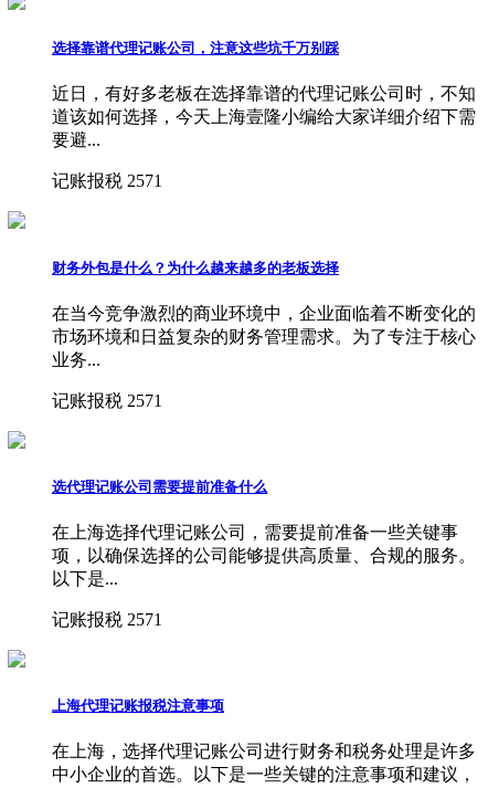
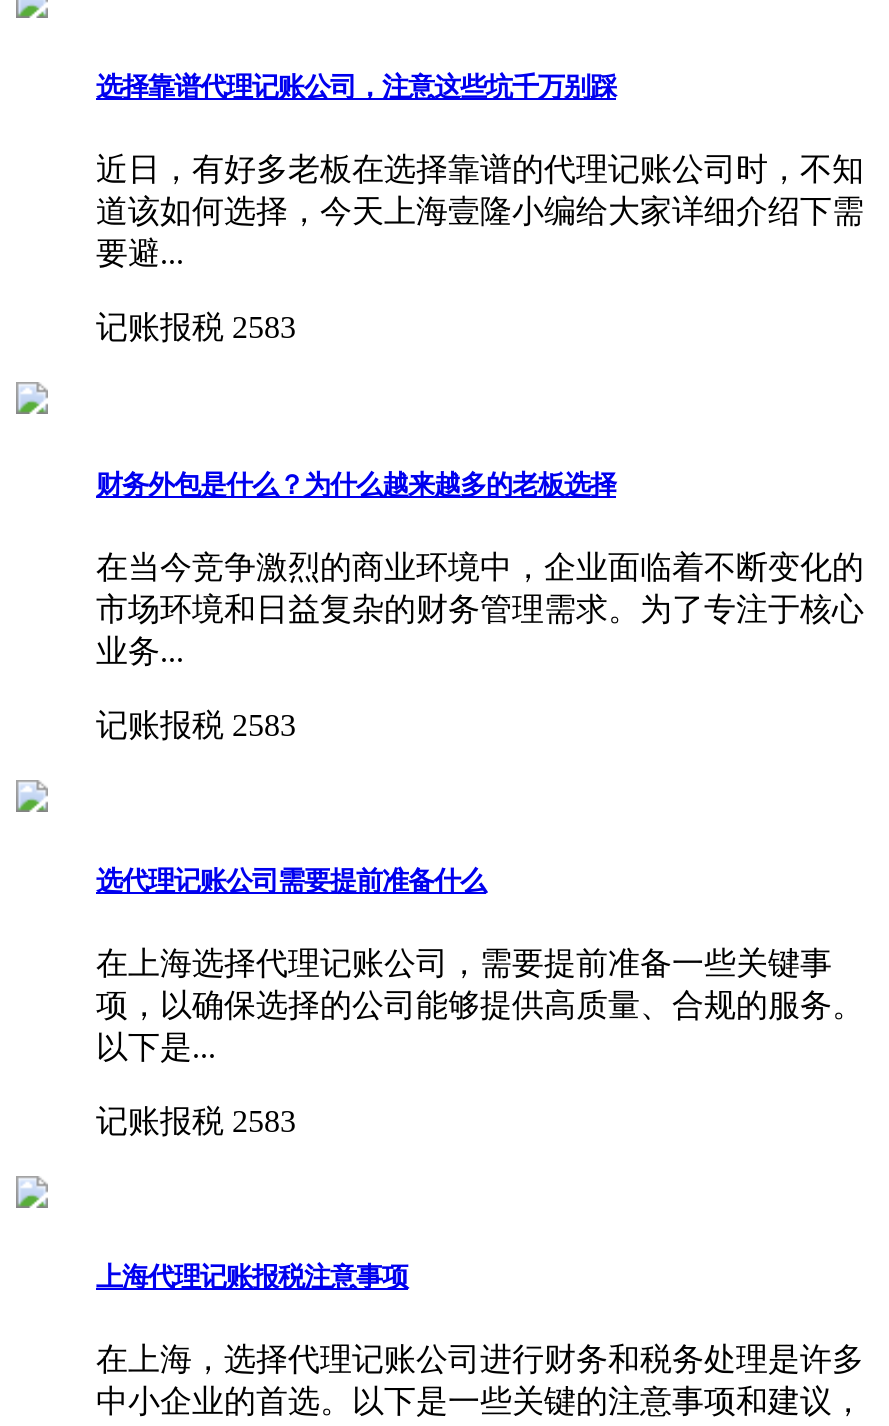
- 记账报税 2571
+ 记账报税 2583

- 记账报税 2571
+ 记账报税 2583

- 记账报税 2571
+ 记账报税 2583
